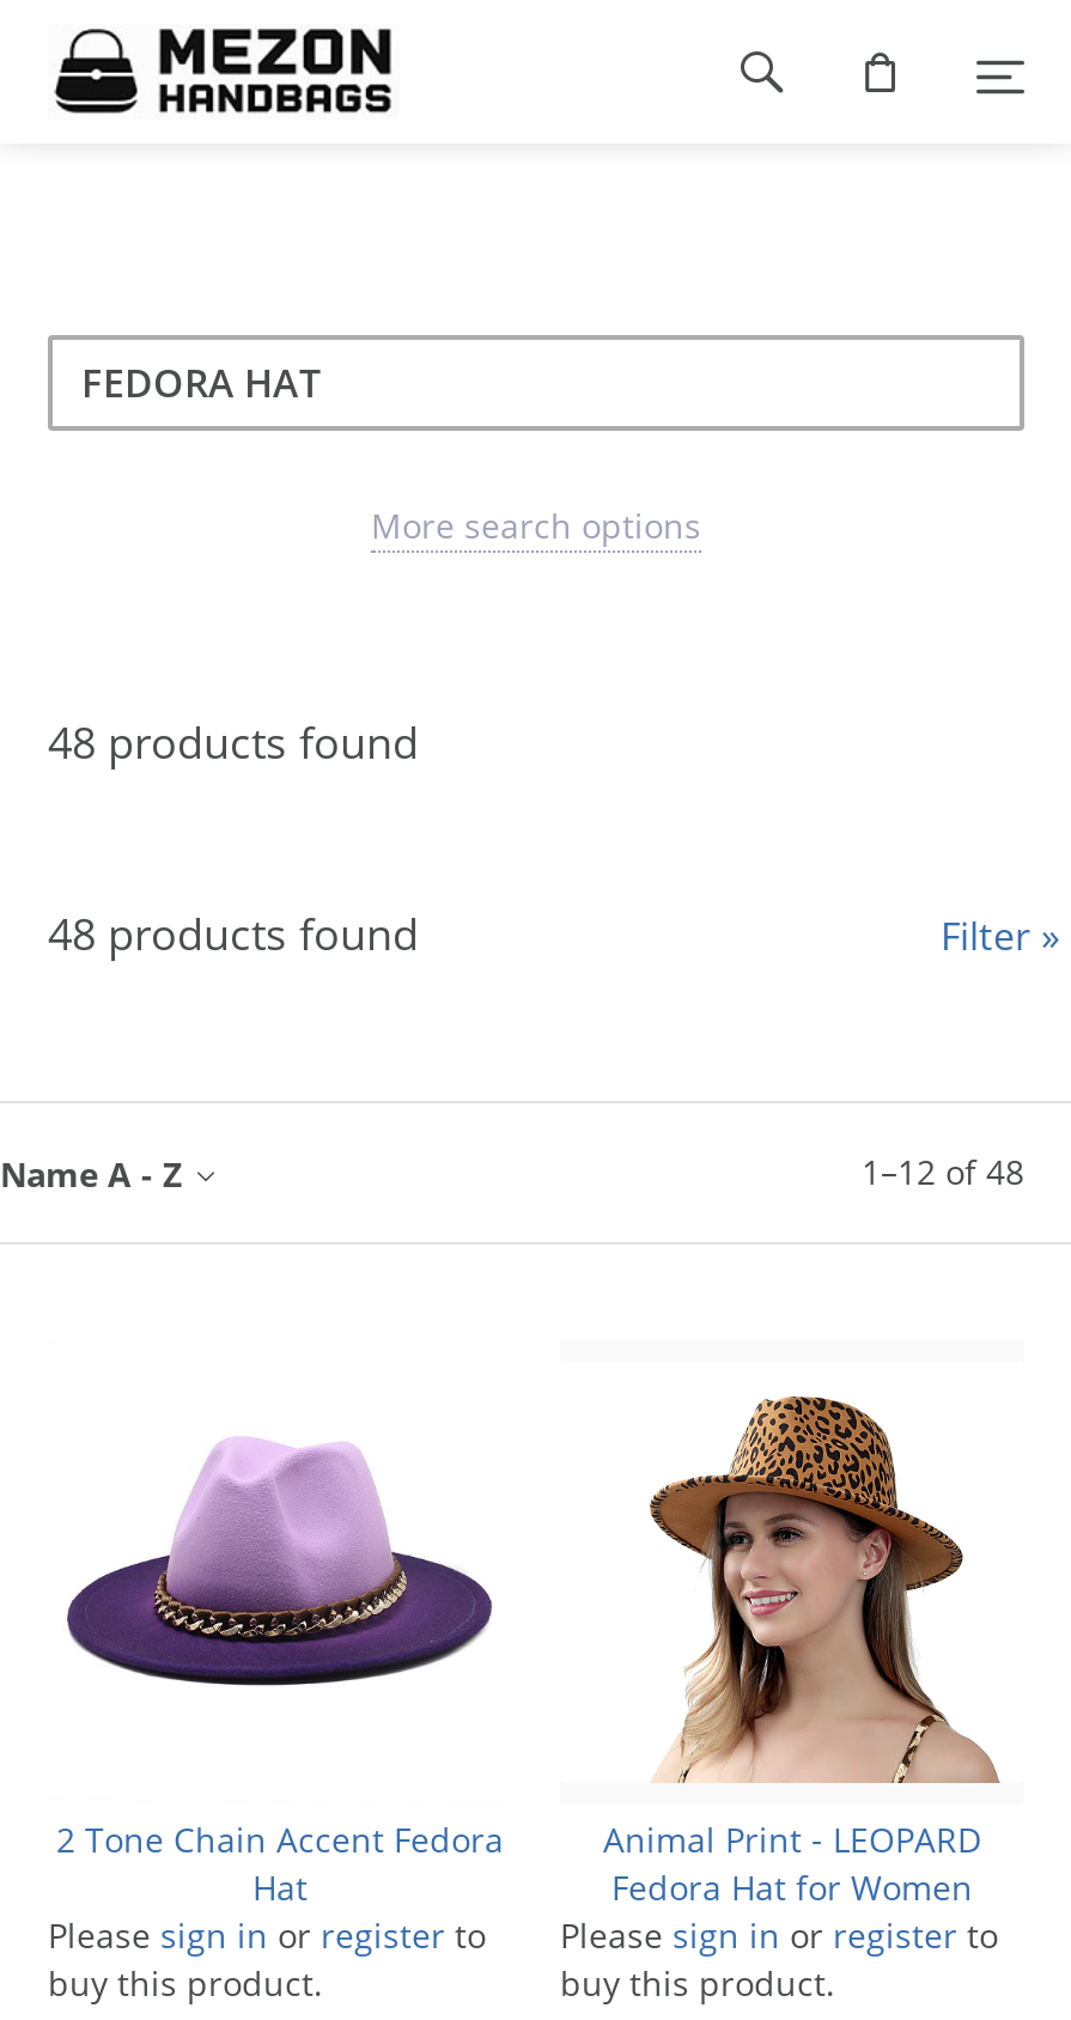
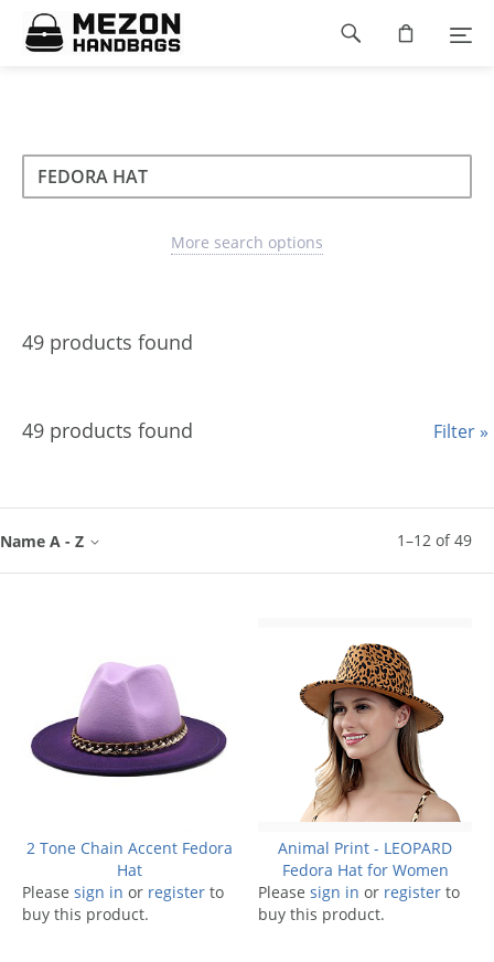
- 48 products found
+ 49 products found

- 48 products found
+ 49 products found

- 1 –12 of 48
+ 1 –12 of 49
